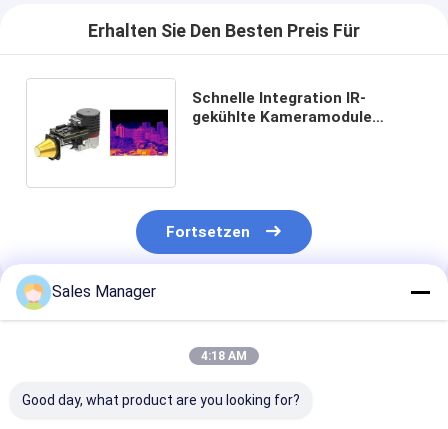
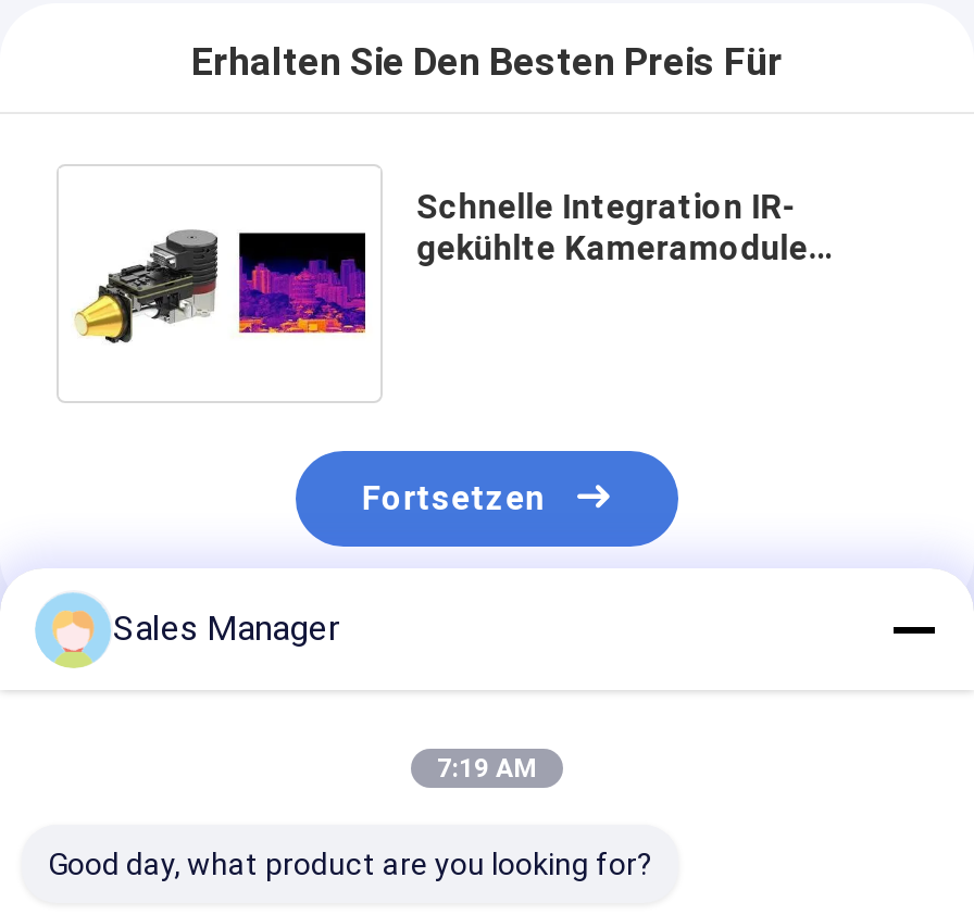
- 4:18 AM
+ 7:19 AM
